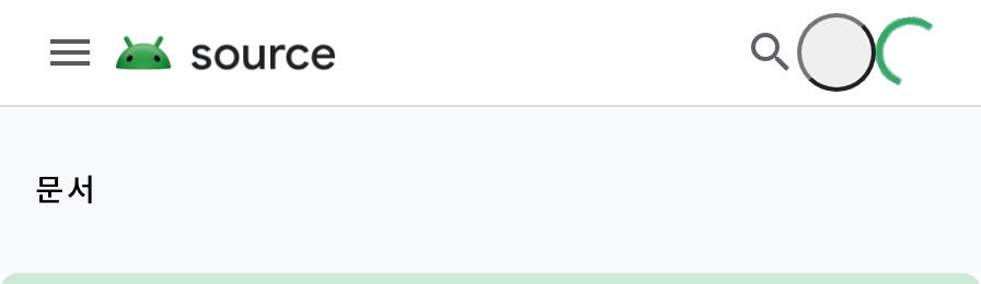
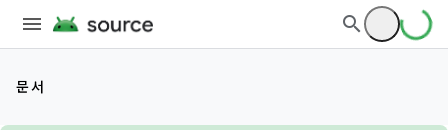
- [image]
+ [image]
